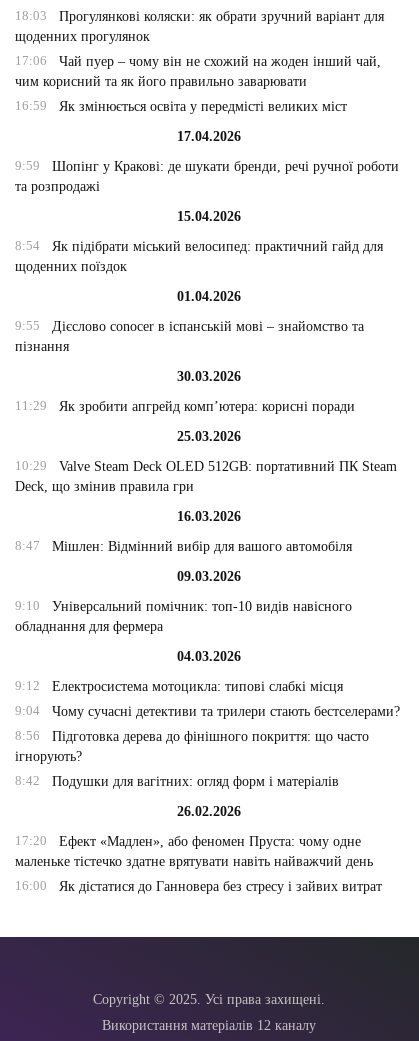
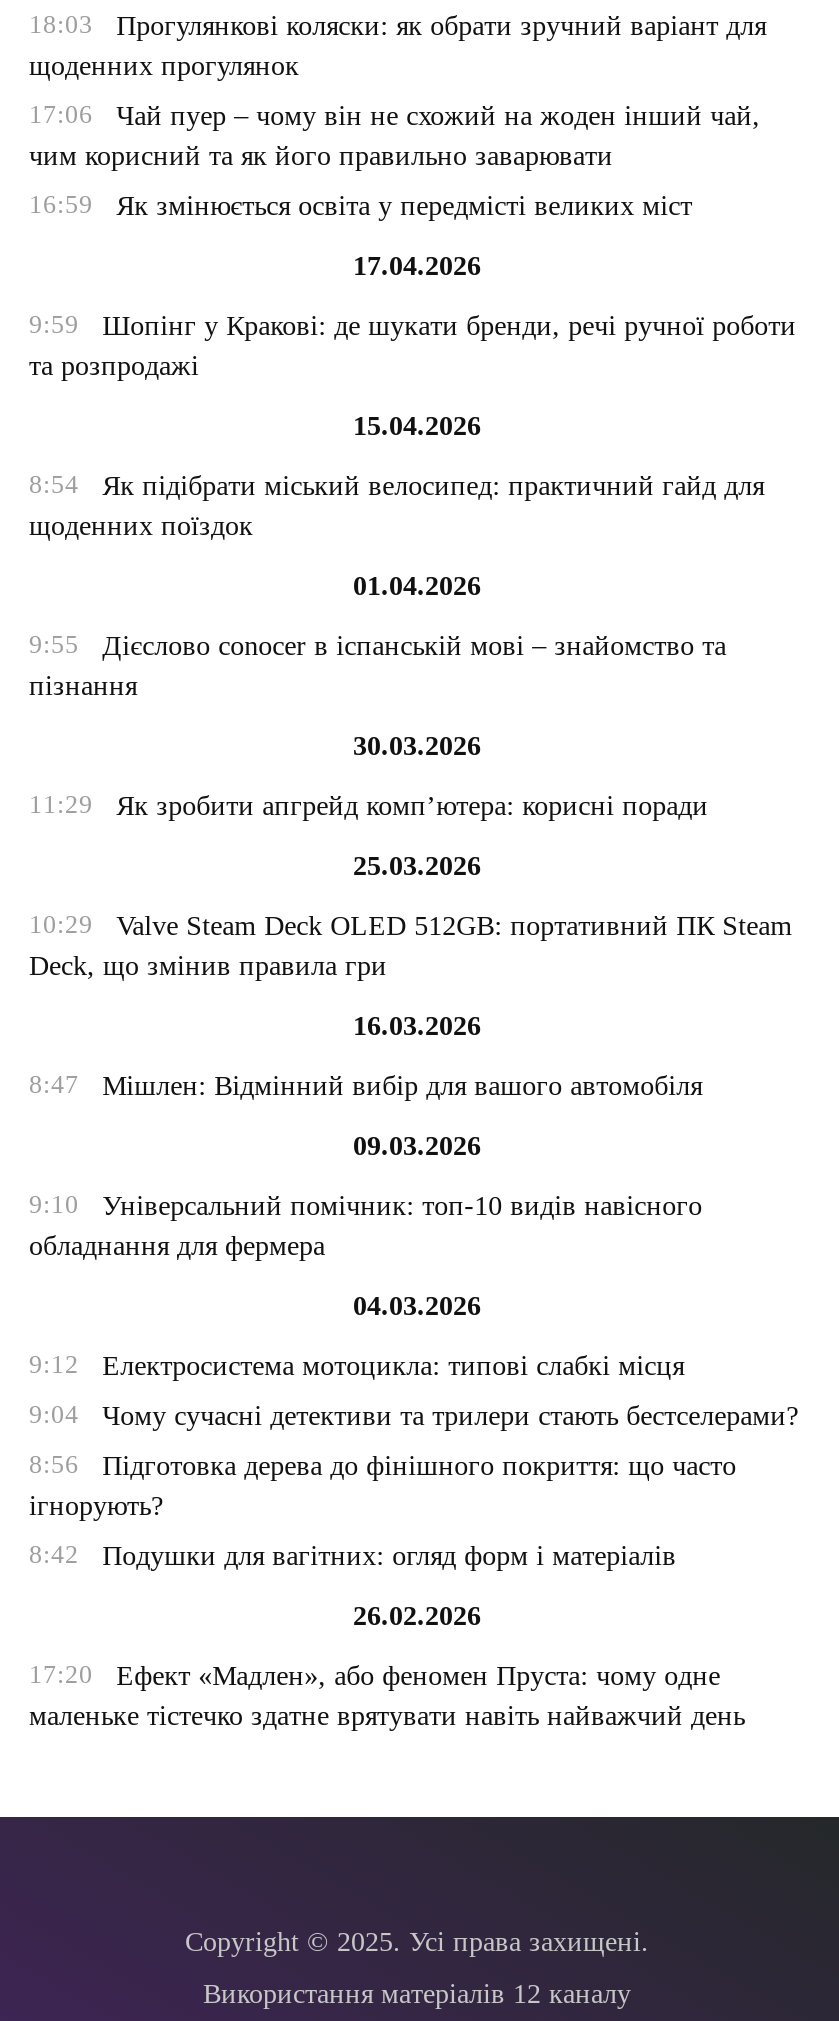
- 16:00
- Як дістатися до Ганновера без стресу і зайвих витрат
